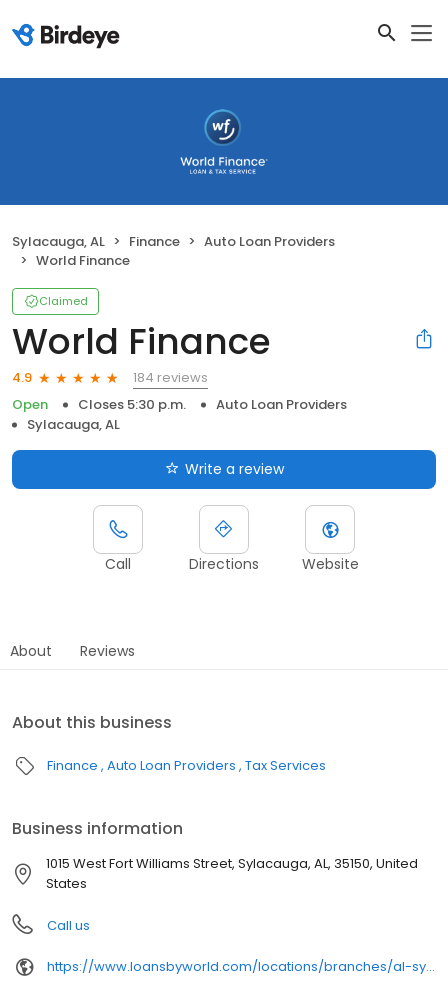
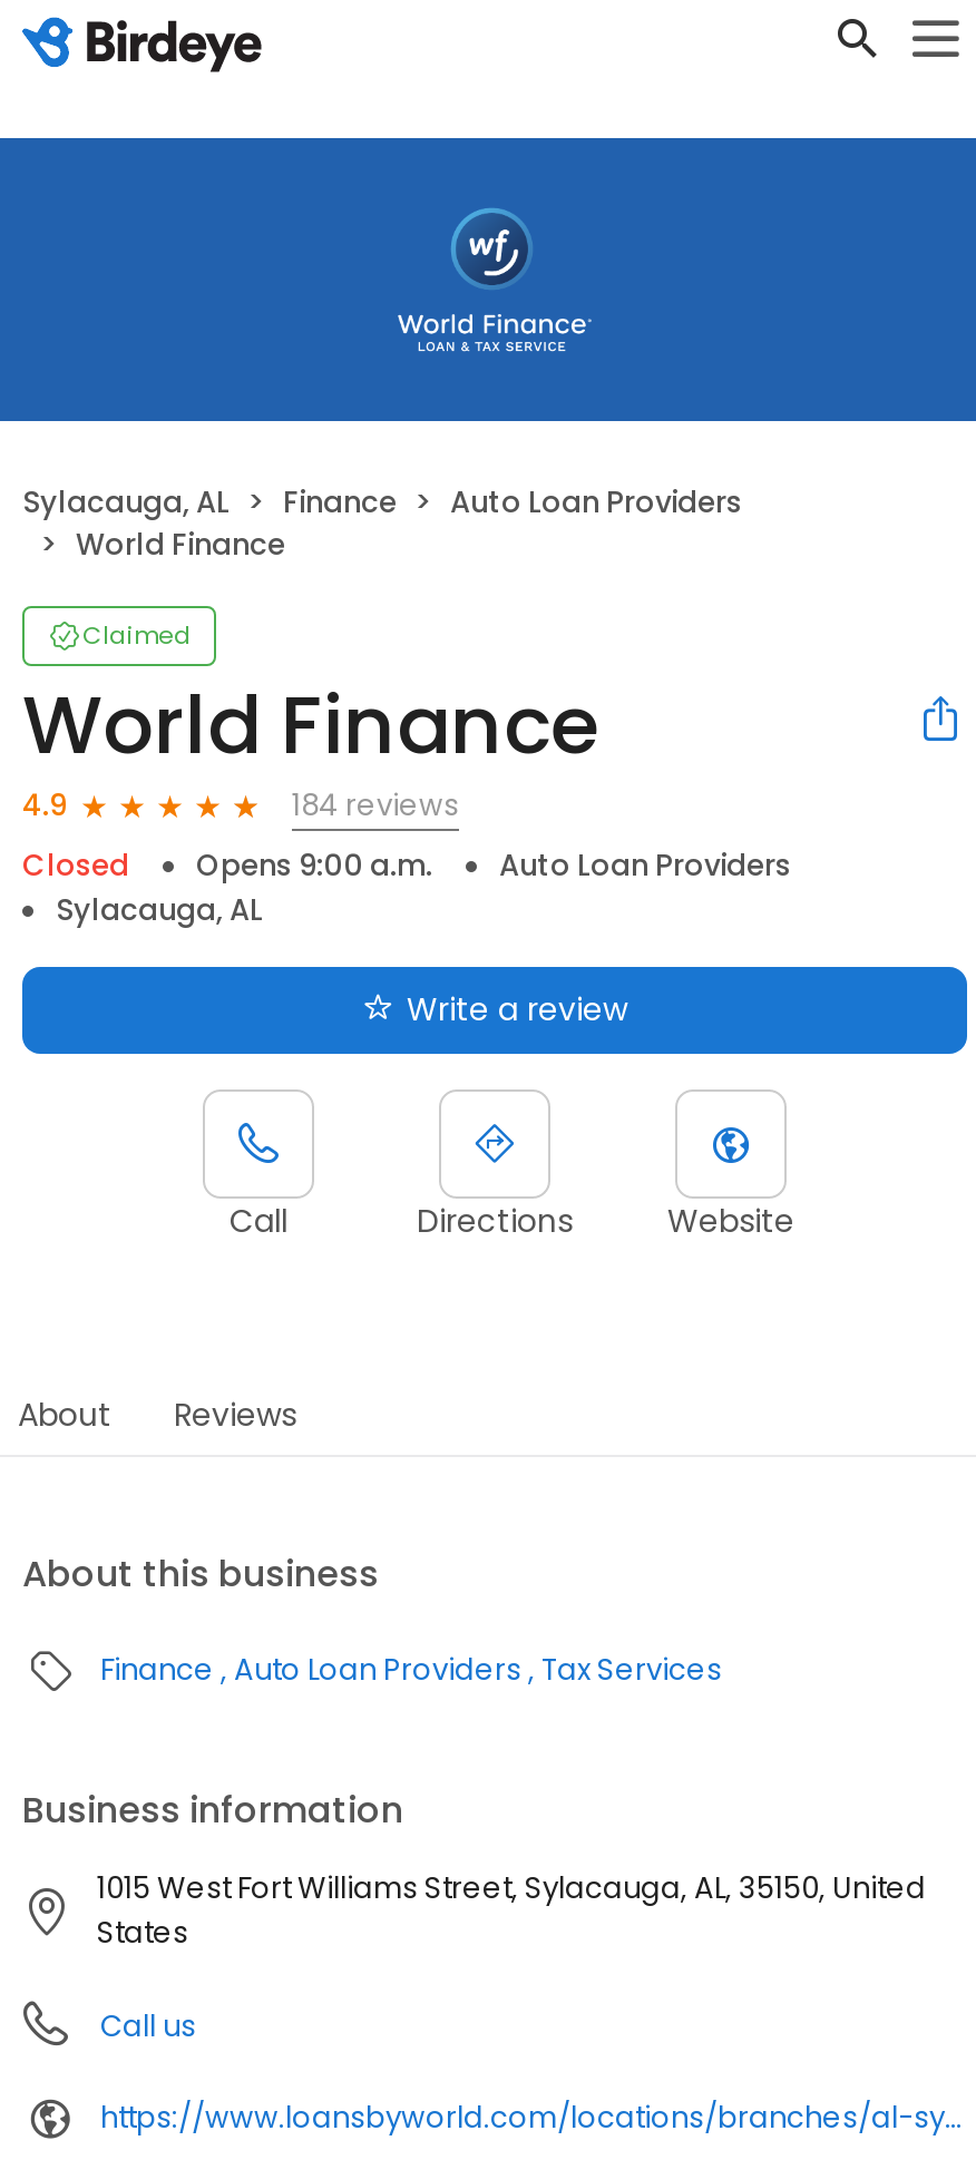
- Open
- Closes 5:30 p.m.
+ Closed
+ Opens 9:00 a.m.
